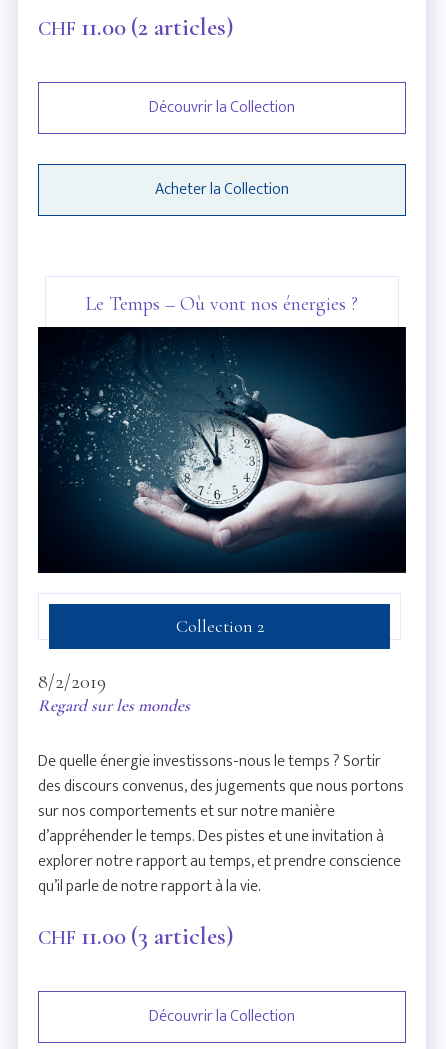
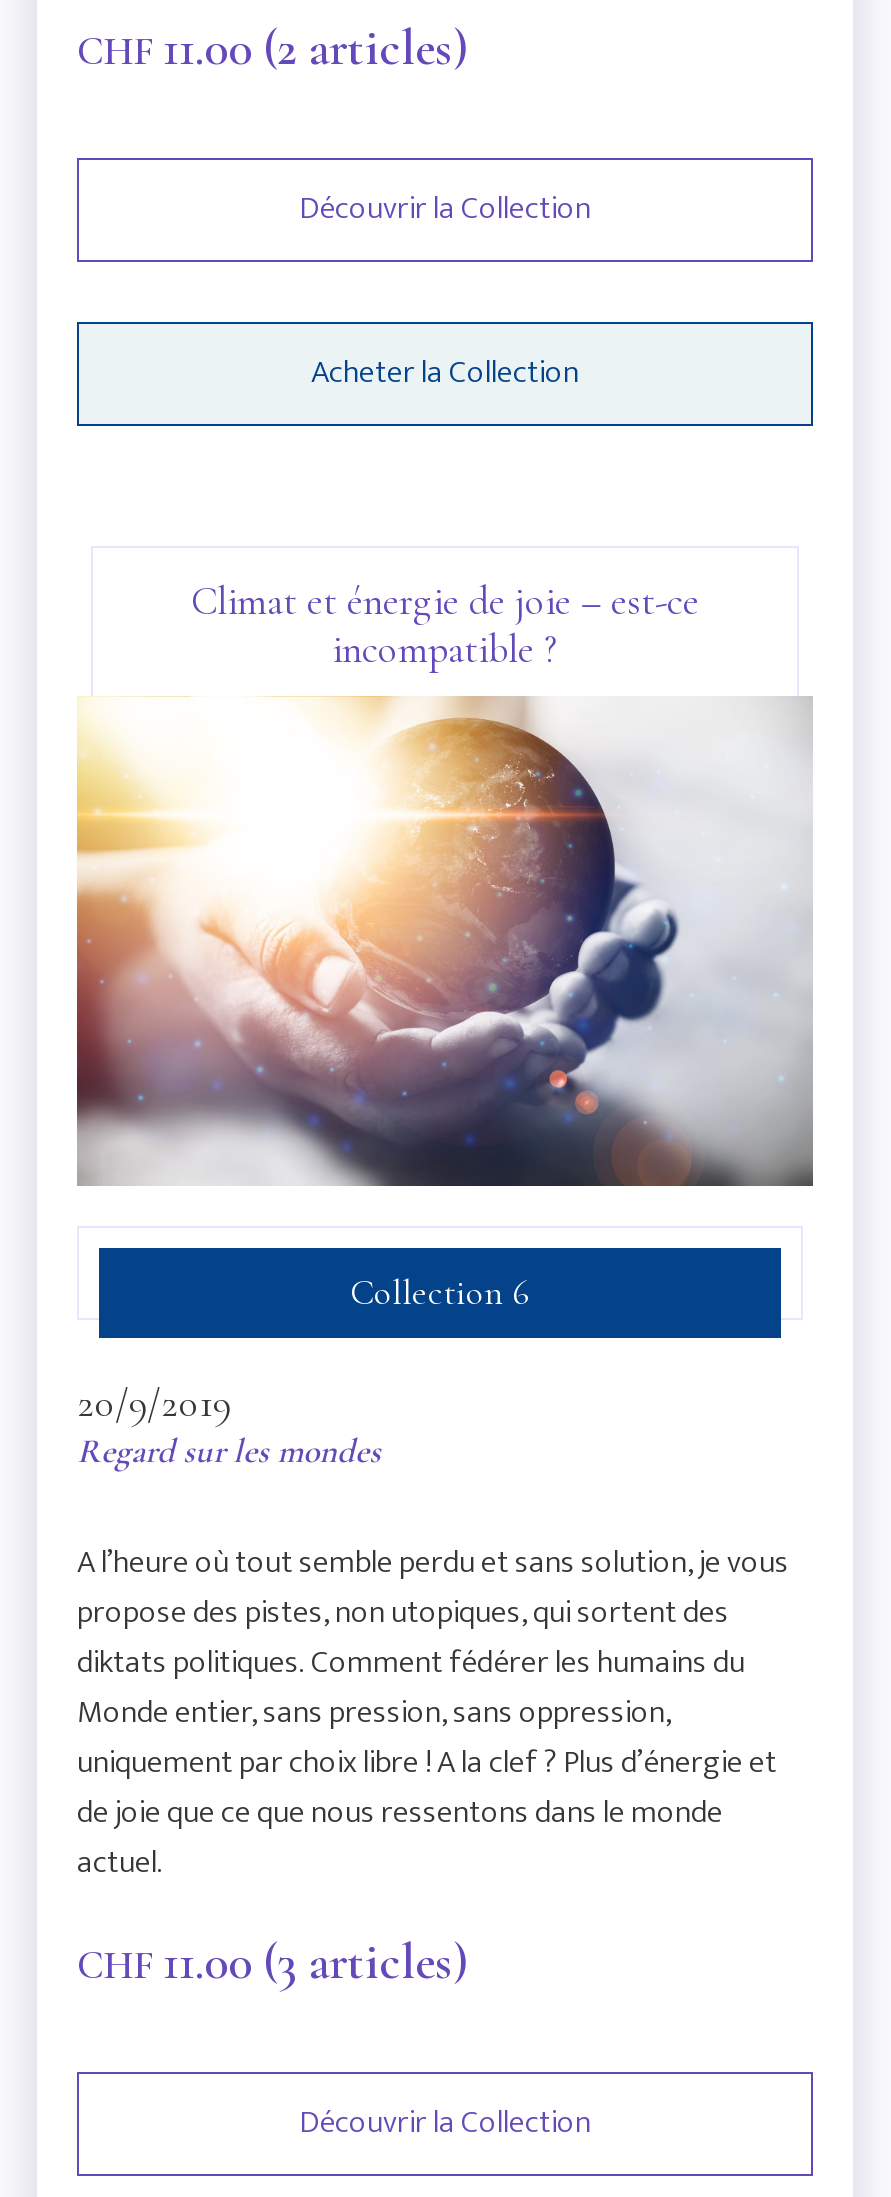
- Le Temps – Où vont nos énergies ?
+ Climat et énergie de joie – est-ce
+ incompatible ?

- [image]
+ [image]

- Collection 2
+ Collection 6

- 8/2/2019
+ 20/9/2019

- De quelle énergie investissons-nous le temps ? Sortir
- des discours convenus, des jugements que nous portons
- sur nos comportements et sur notre manière
- d’appréhender le temps. Des pistes et une invitation à
- explorer notre rapport au temps, et prendre conscience
- qu’il parle de notre rapport à la vie.
+ A l’heure où tout semble perdu et sans solution, je vous
+ propose des pistes, non utopiques, qui sortent des
+ diktats politiques. Comment fédérer les humains du
+ Monde entier, sans pression, sans oppression,
+ uniquement par choix libre ! A la clef ? Plus d’énergie et
+ de joie que ce que nous ressentons dans le monde
+ actuel.
